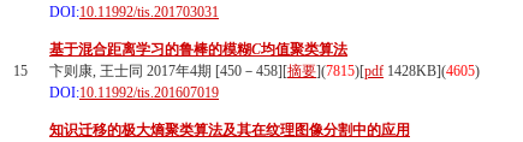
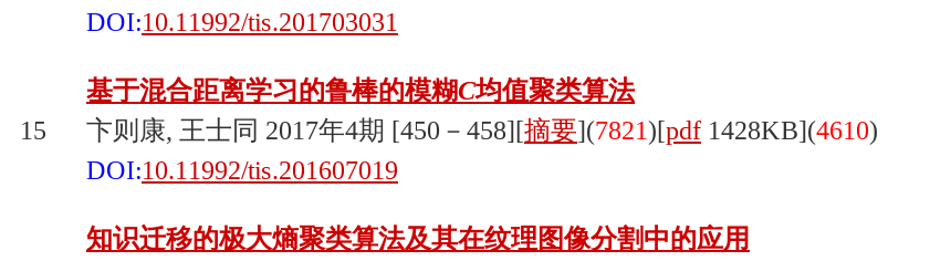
- 卞则康, 王士同 2017年4期 [450－458][摘要](7815)[pdf 1428KB](4605)
+ 卞则康, 王士同 2017年4期 [450－458][摘要](7821)[pdf 1428KB](4610)
